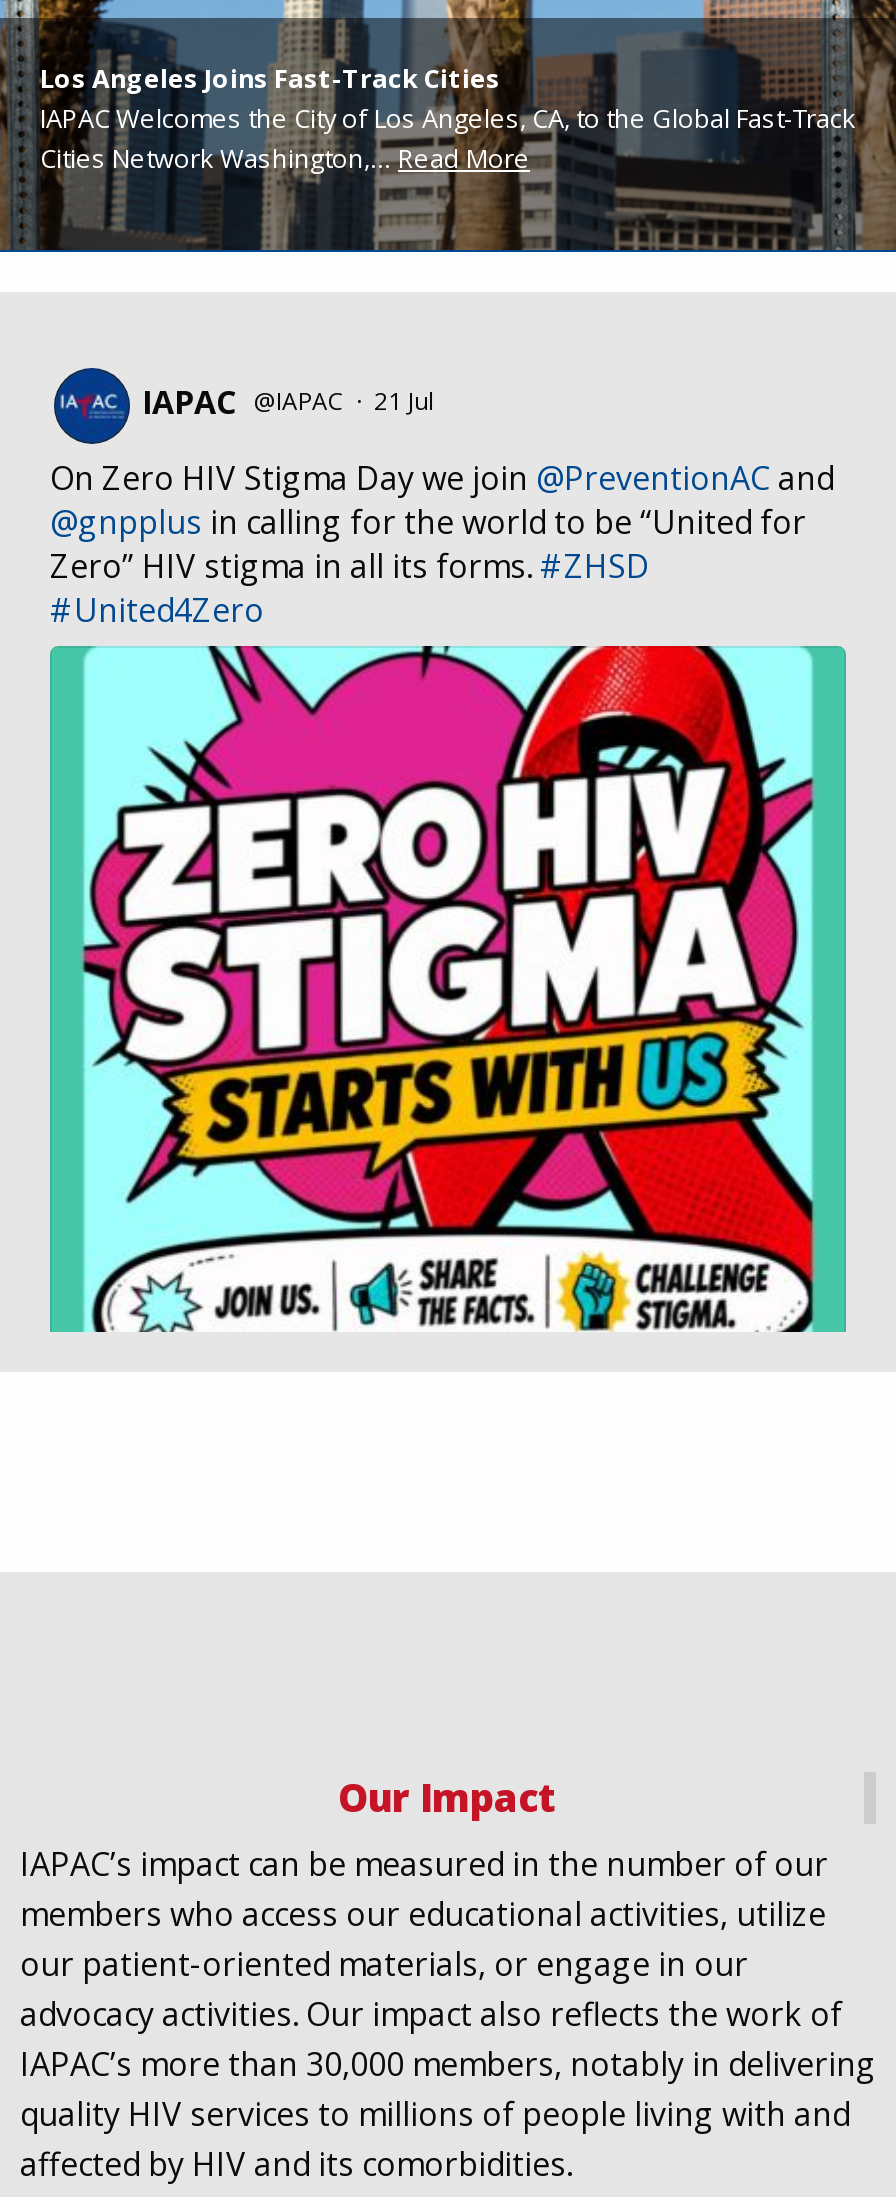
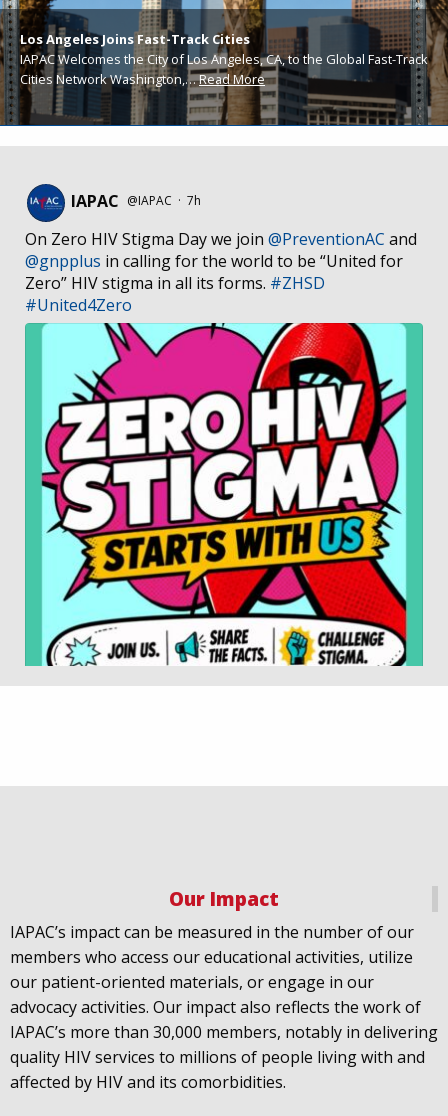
- IAPAC @IAPAC · 21 Jul
+ IAPAC @IAPAC · 7h
